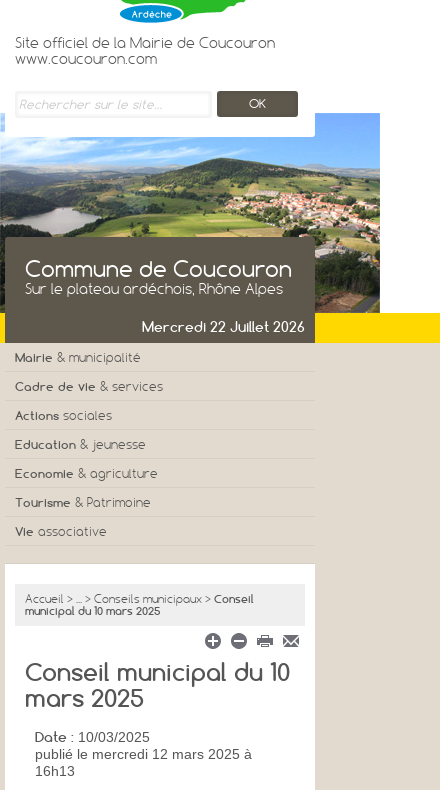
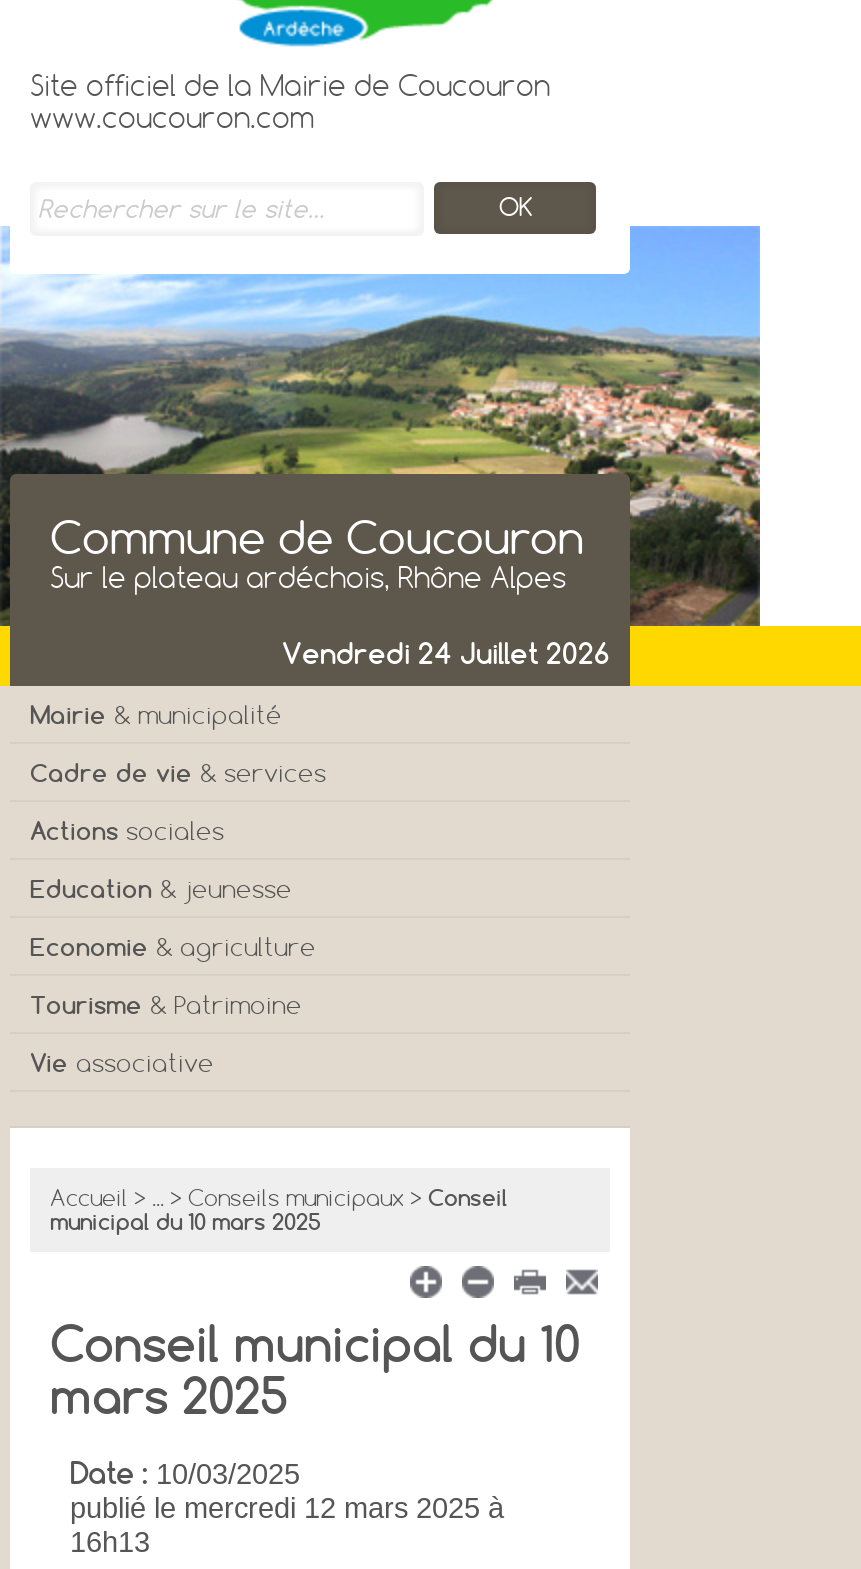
- Mercredi 22 Juillet 2026
+ Vendredi 24 Juillet 2026
